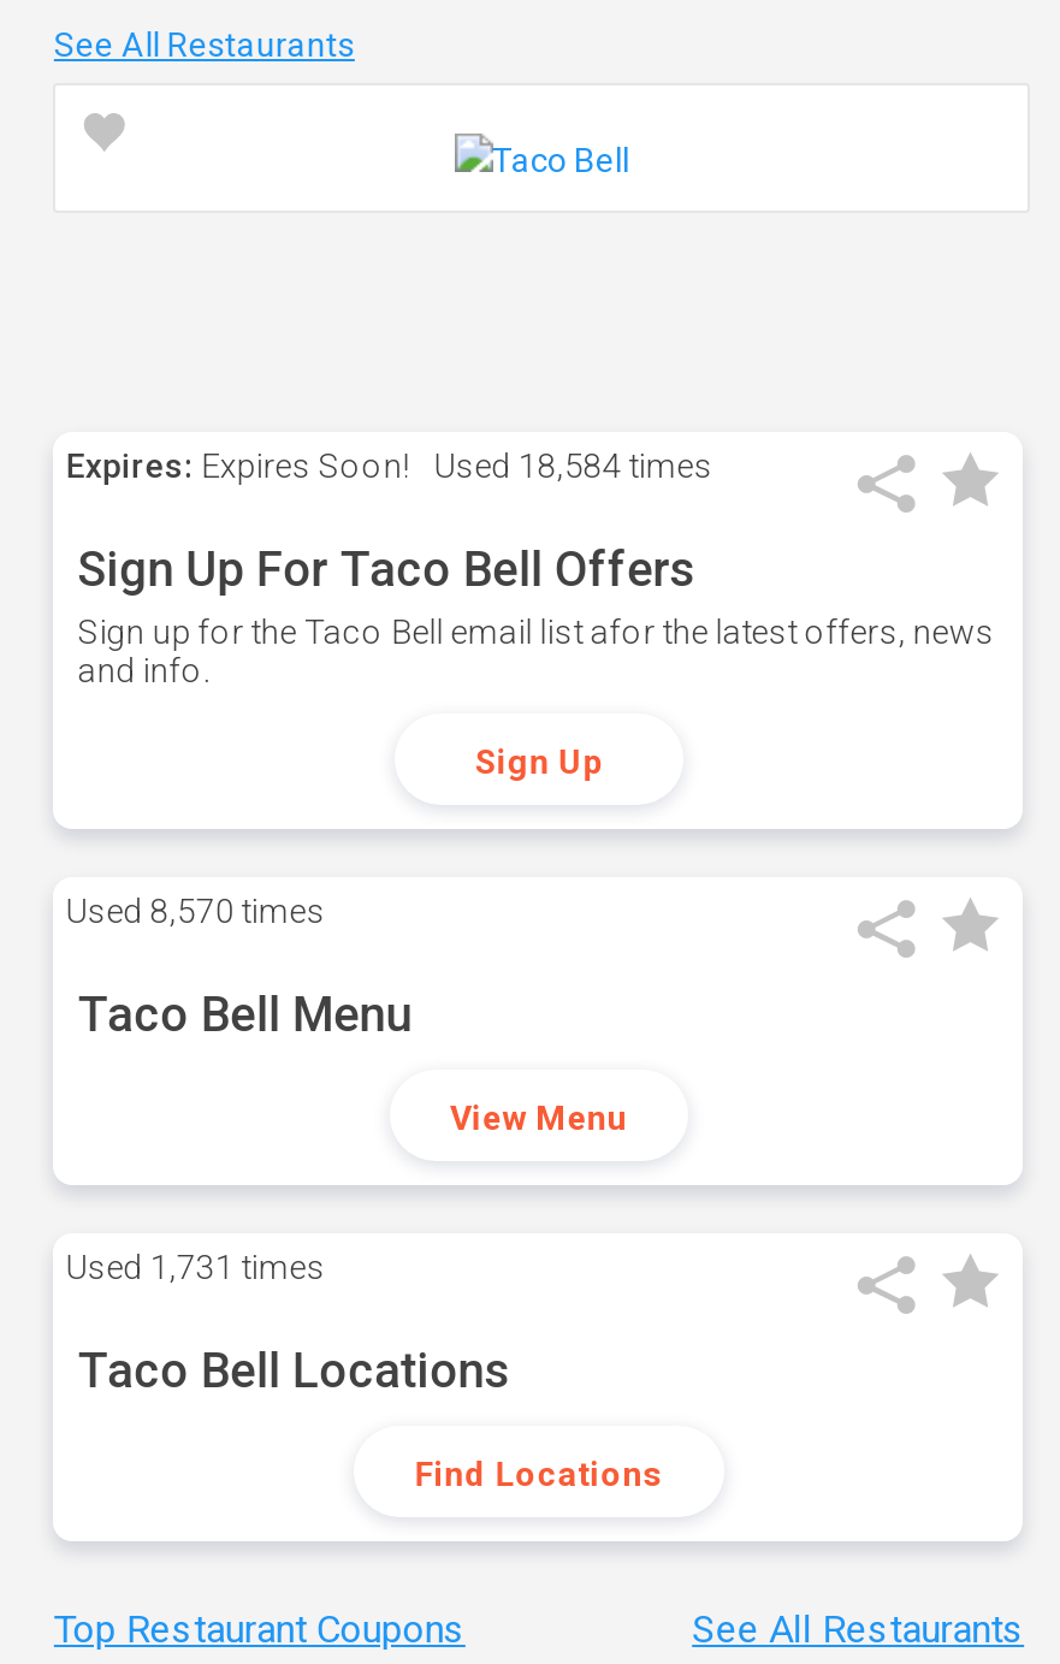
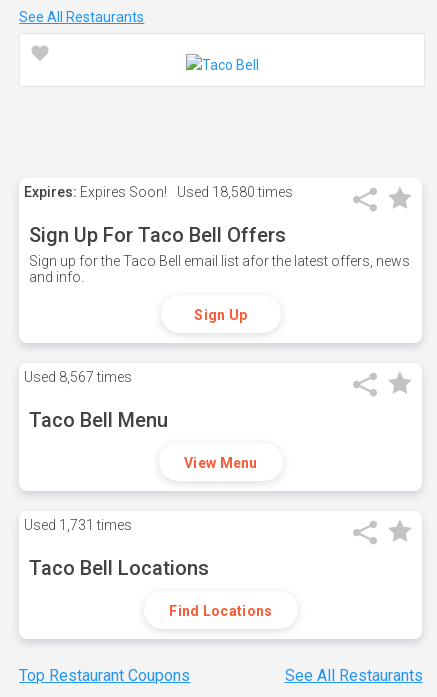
- Expires: Expires Soon! Used 18,584 times
+ Expires: Expires Soon! Used 18,580 times

- Used 8,570 times
+ Used 8,567 times
